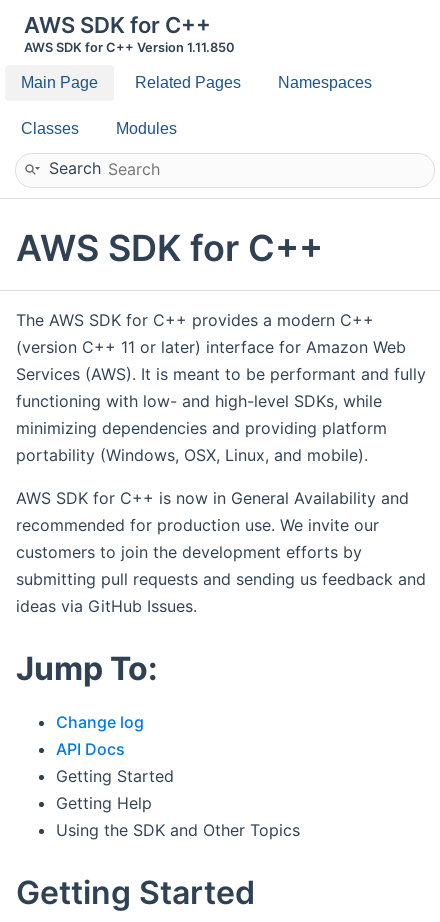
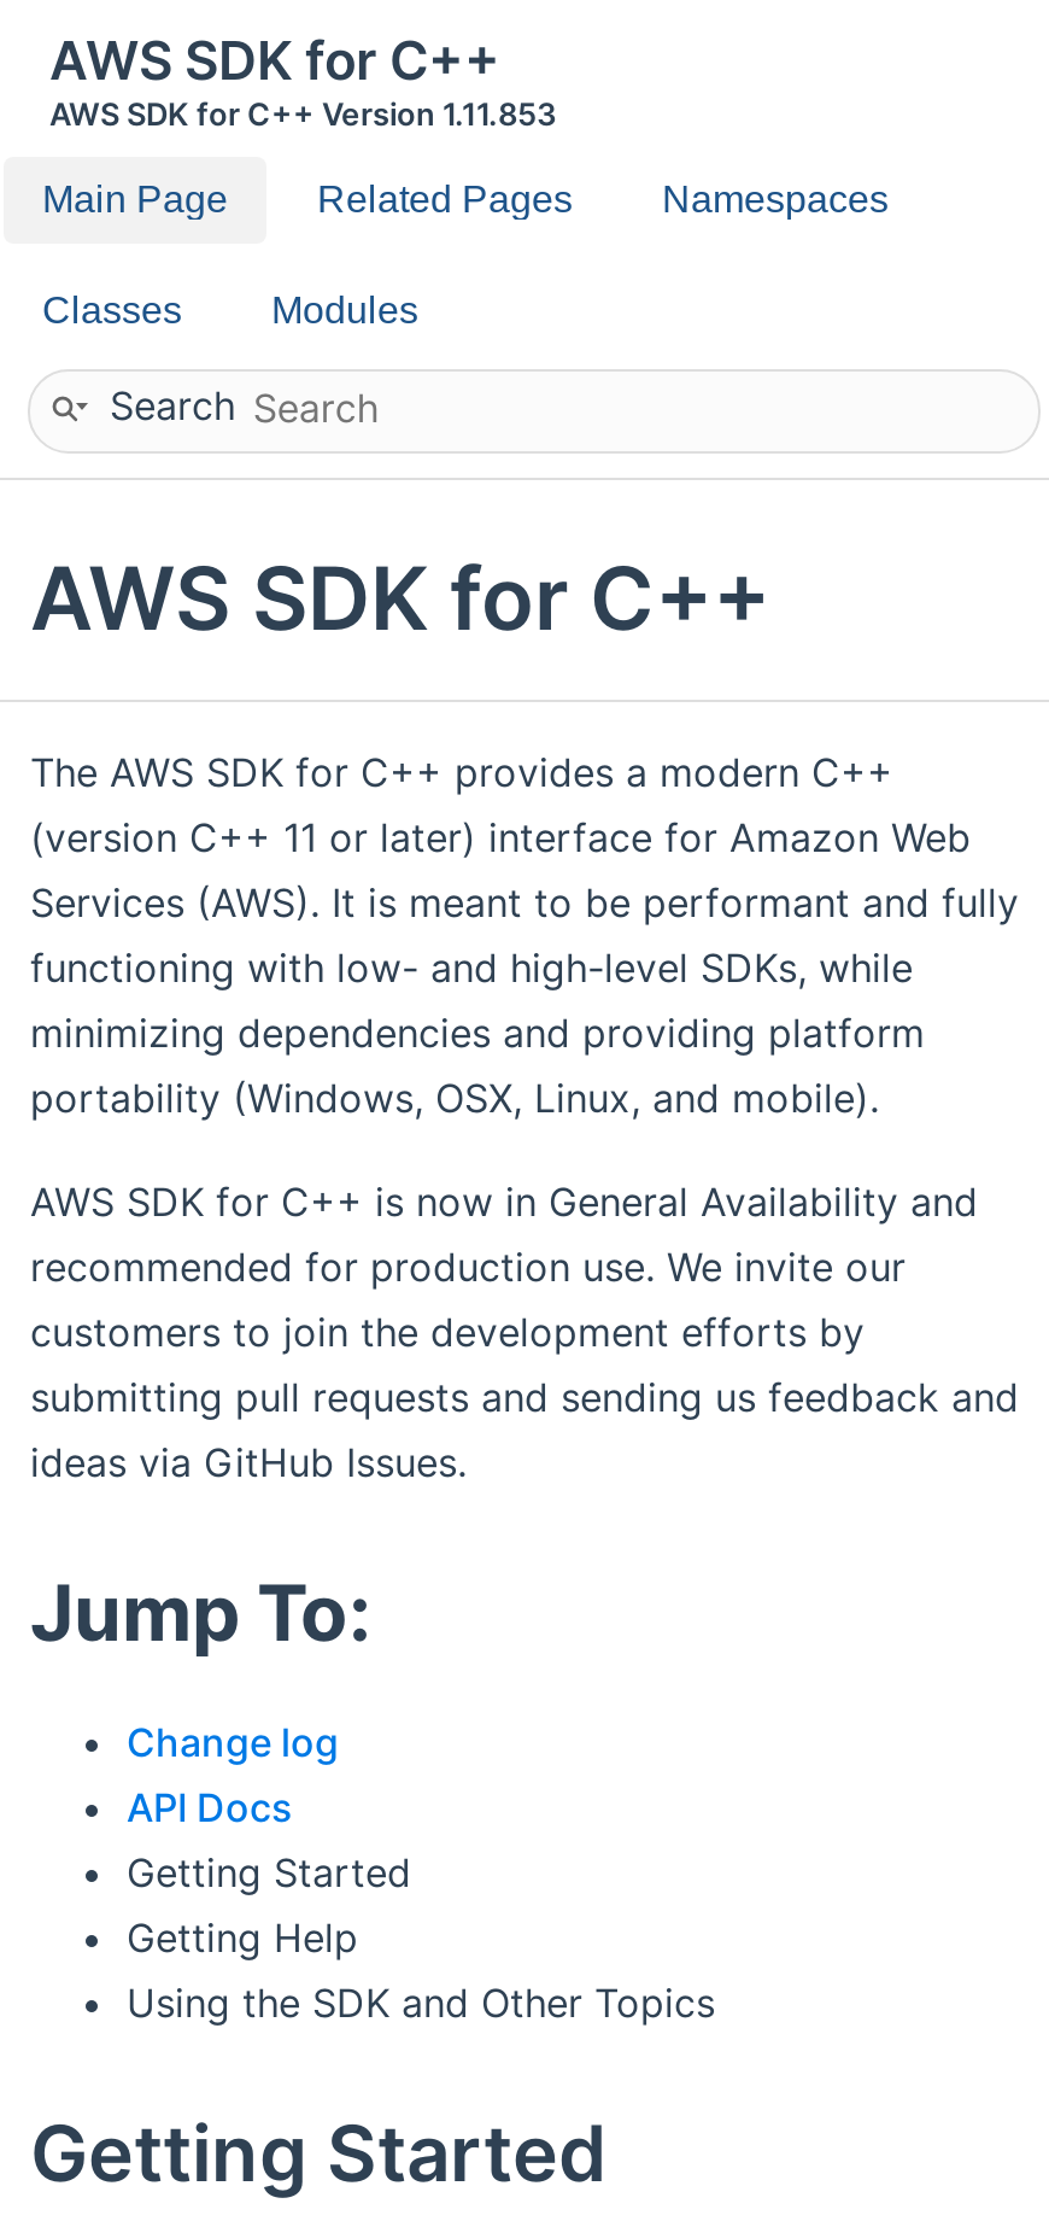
- AWS SDK for C++ Version 1.11.850
+ AWS SDK for C++ Version 1.11.853
